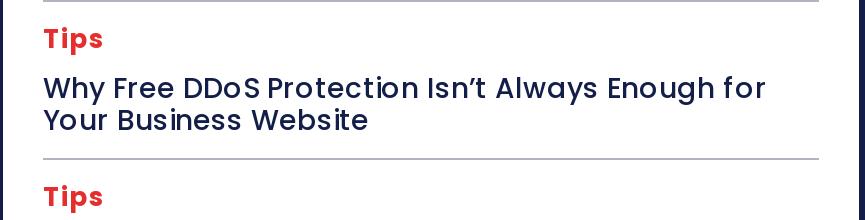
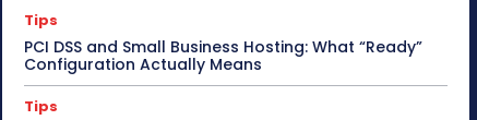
- Why Free DDoS Protection Isn’t Always Enough for
- Your Business Website
+ PCI DSS and Small Business Hosting: What “Ready”
+ Configuration Actually Means
